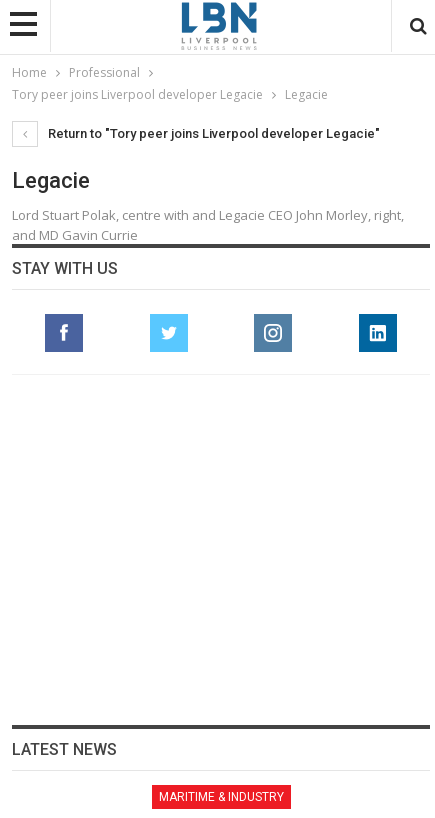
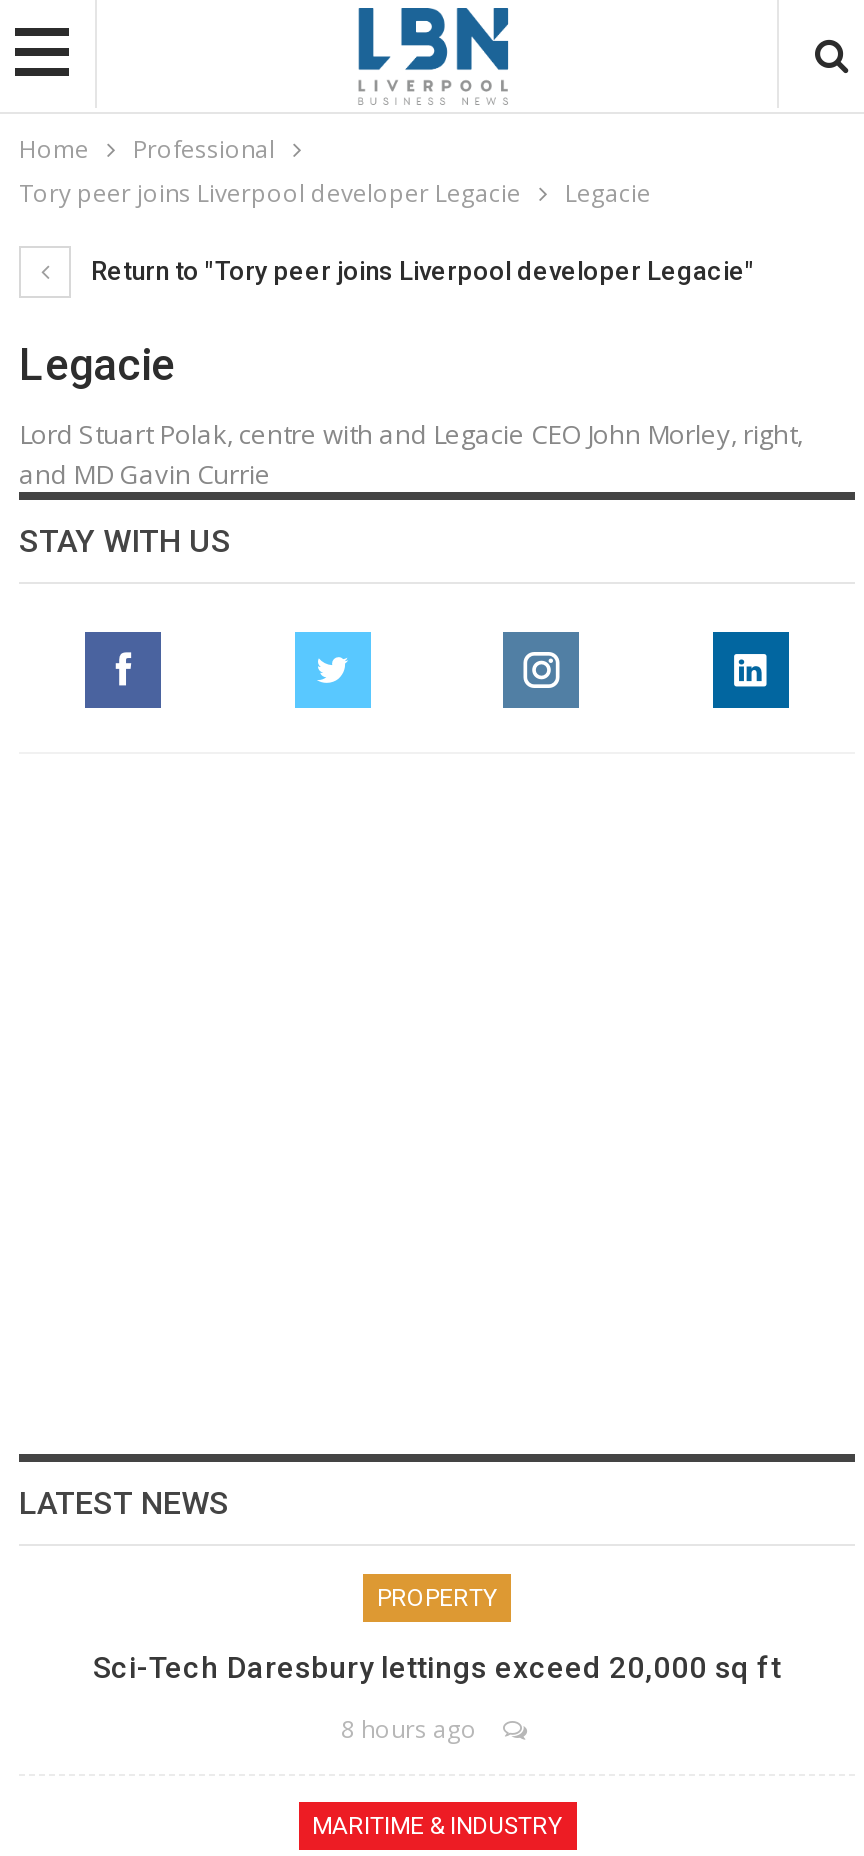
+ PROPERTY
+ Sci-Tech Daresbury lettings exceed 20,000 sq ft
+ 8 hours ago
